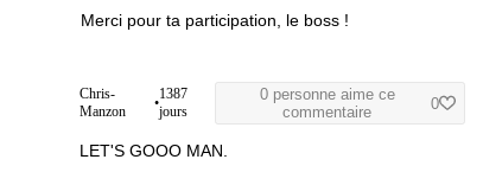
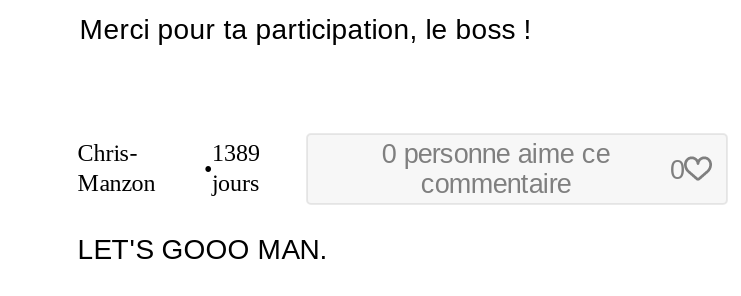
- 1387
+ 1389
